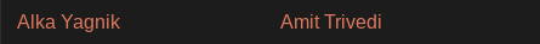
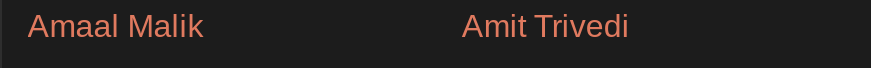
- Alka Yagnik
+ Amaal Malik
